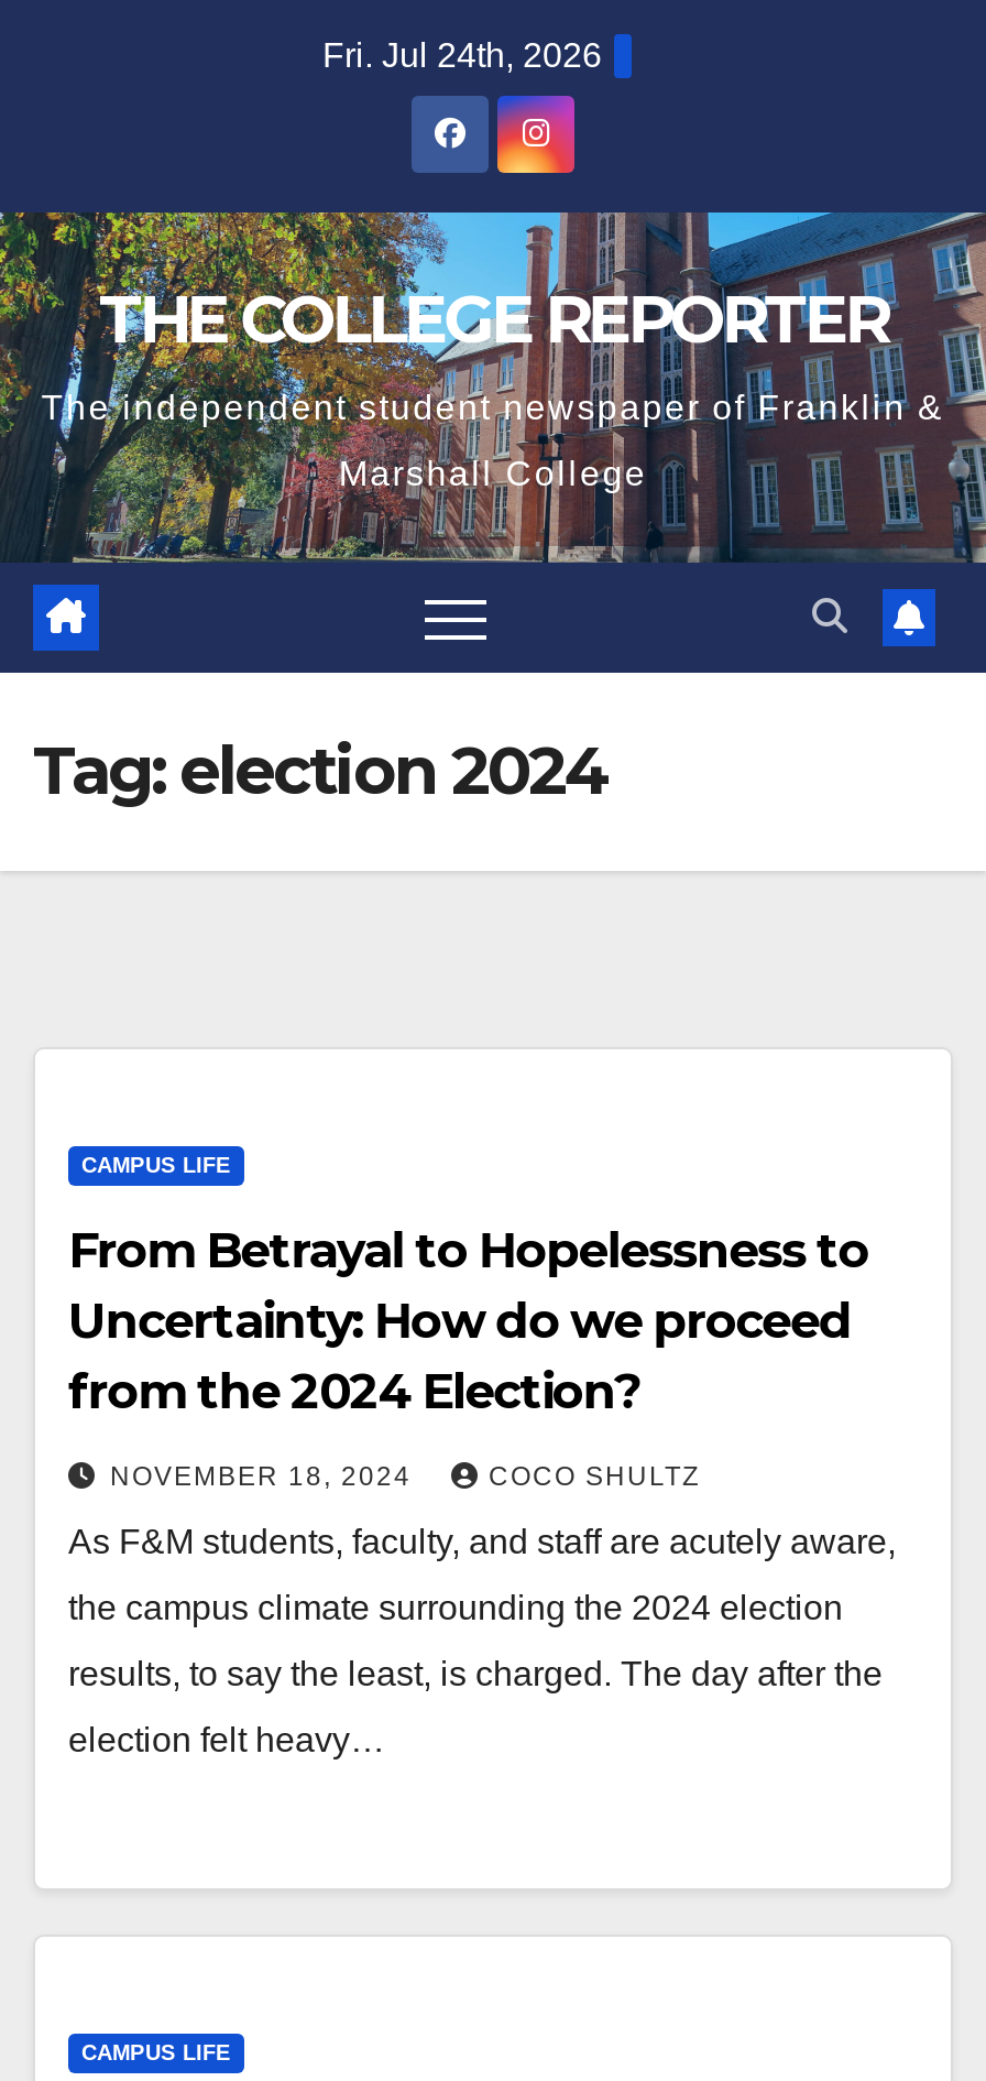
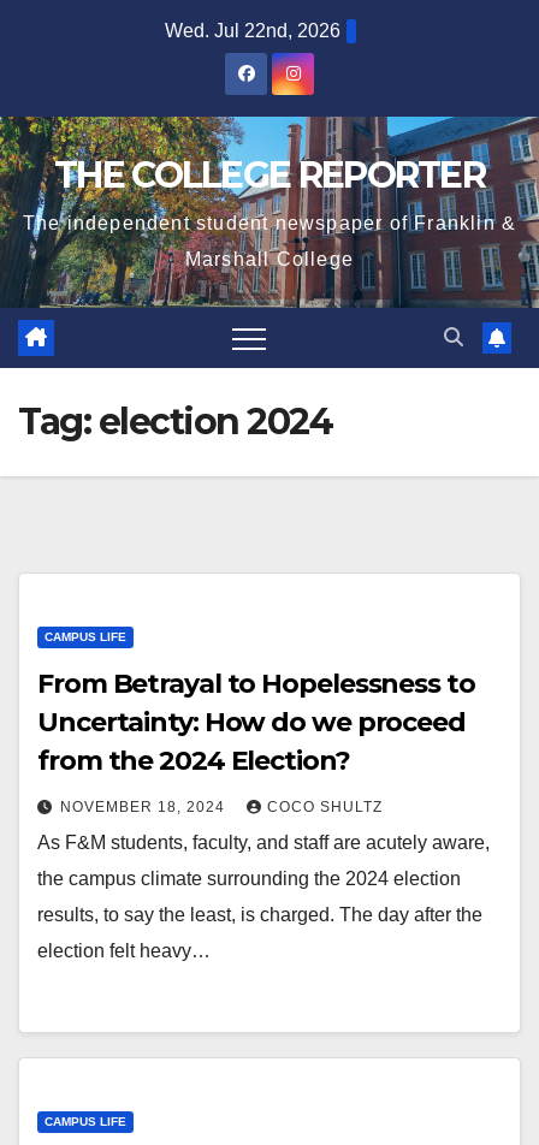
- Fri. Jul 24th, 2026
+ Wed. Jul 22nd, 2026
